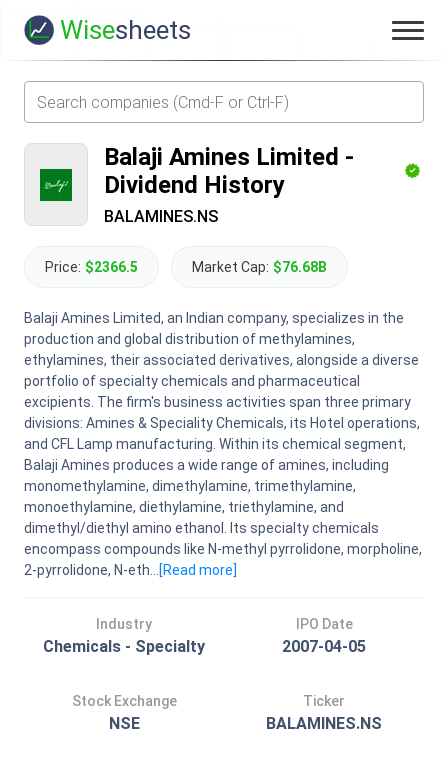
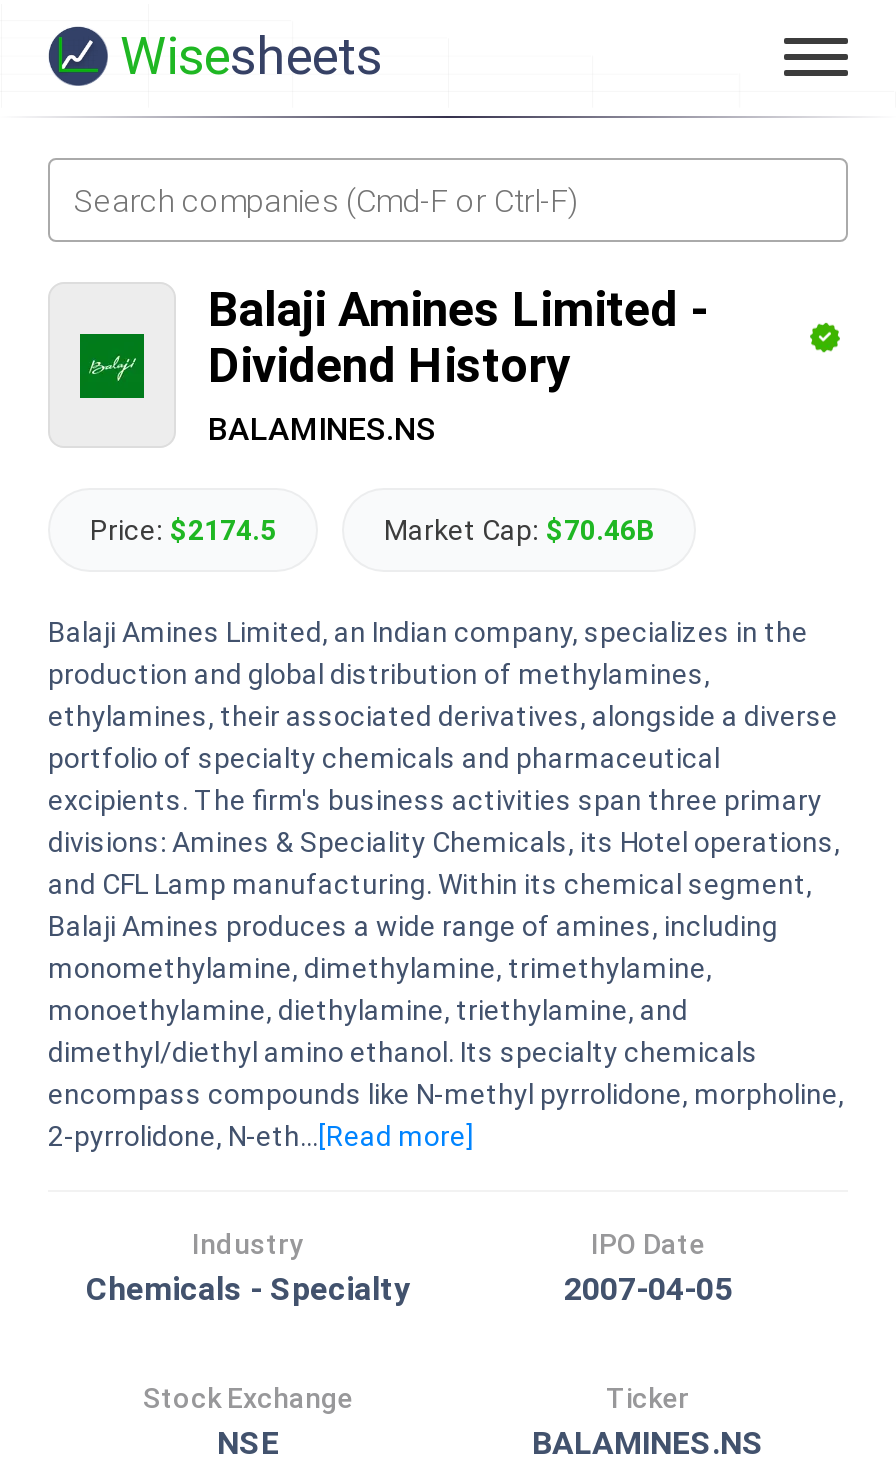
- Price: $2366.5
+ Price: $2174.5

- Market Cap: $76.68B
+ Market Cap: $70.46B
